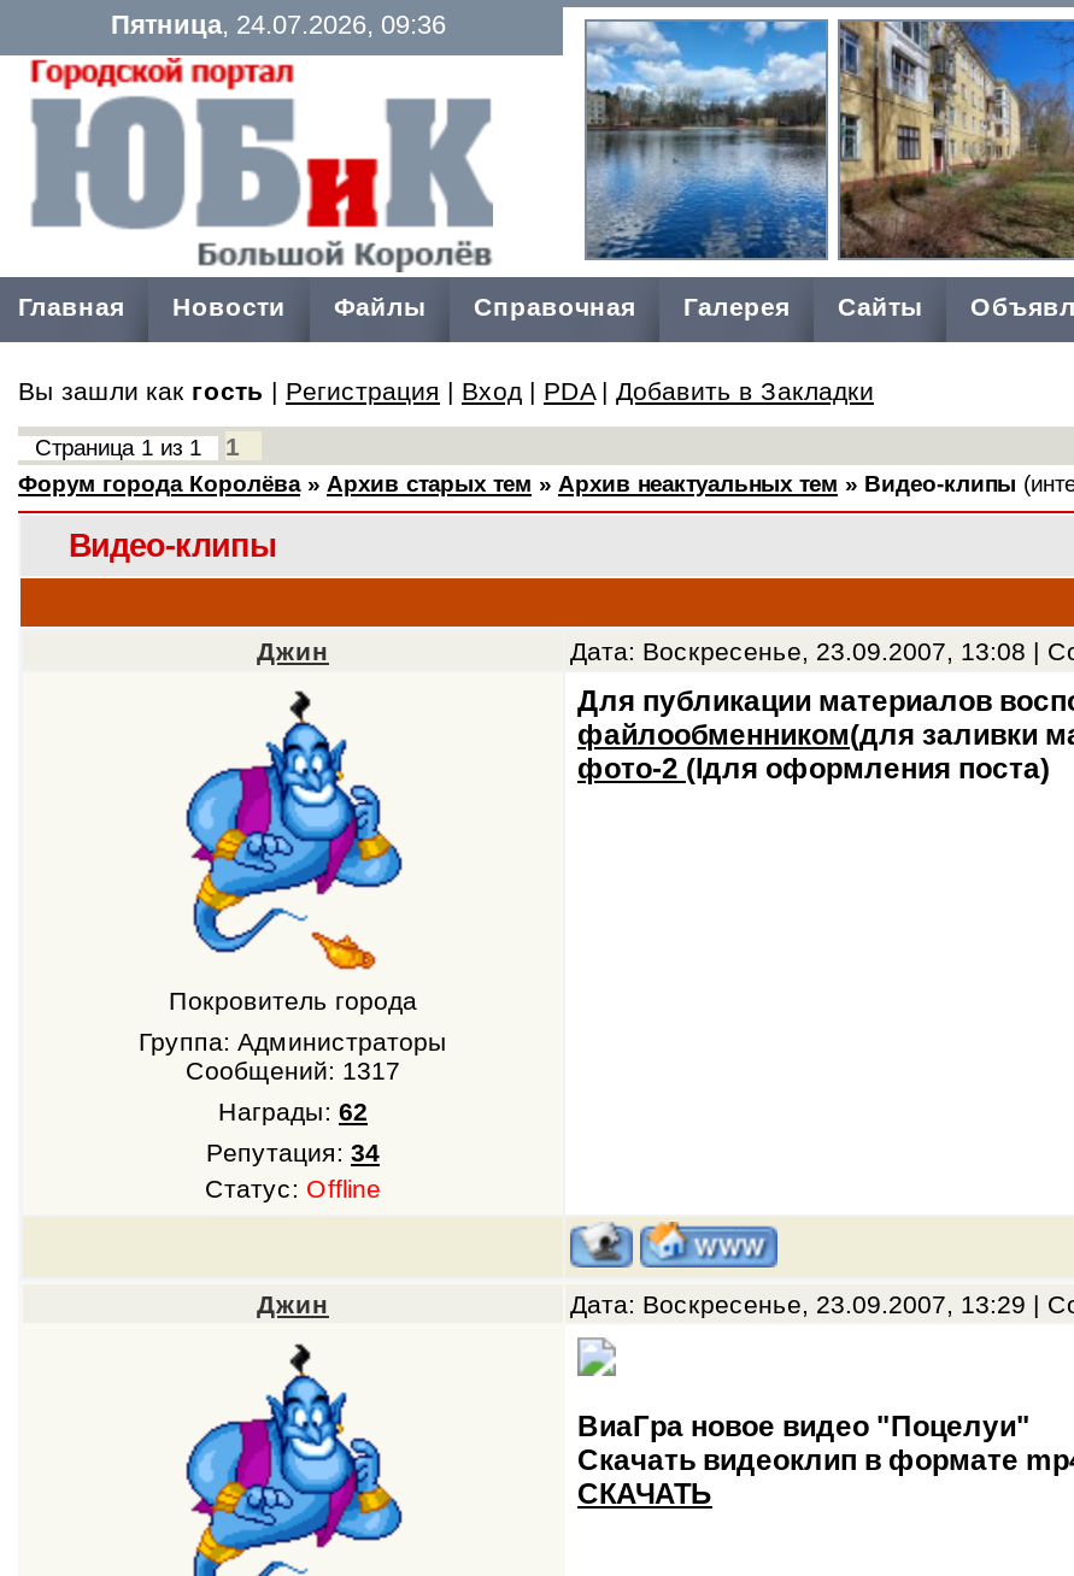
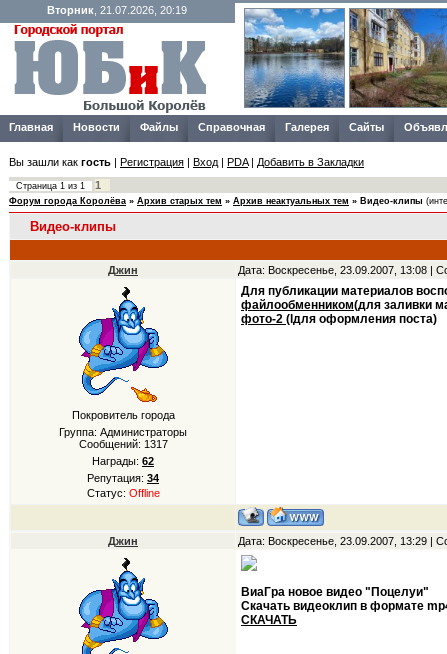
- Пятница, 24.07.2026, 09:36
+ Вторник, 21.07.2026, 20:19
